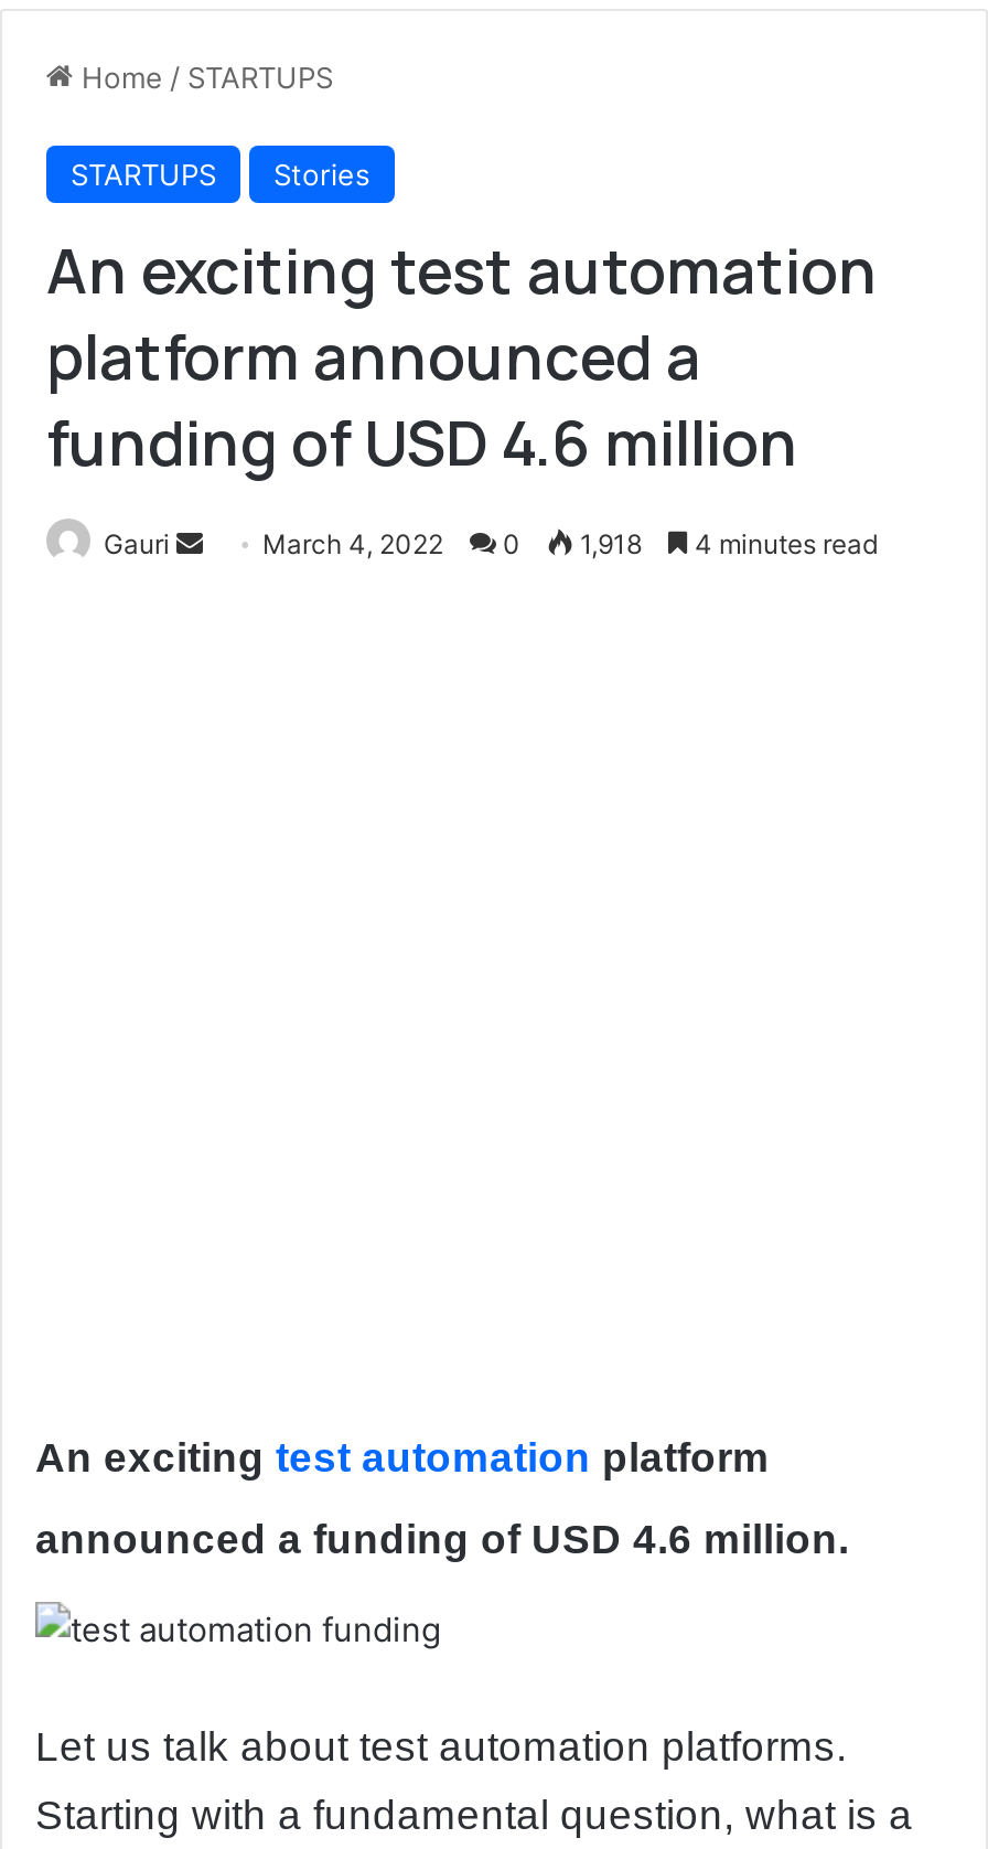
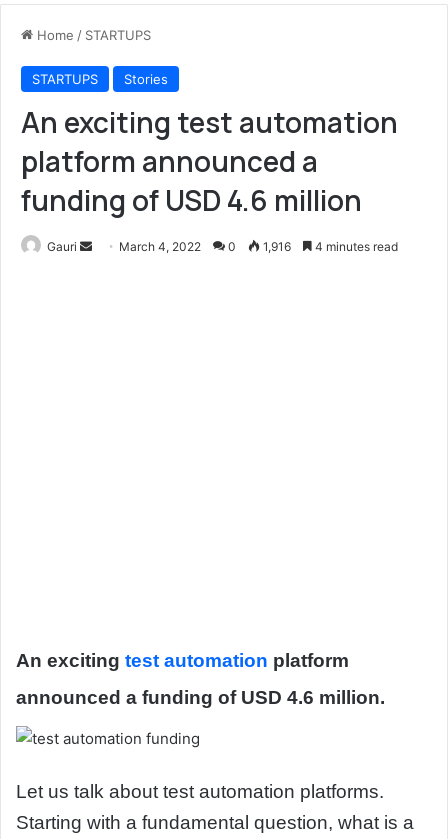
- 1,918
+ 1,916
